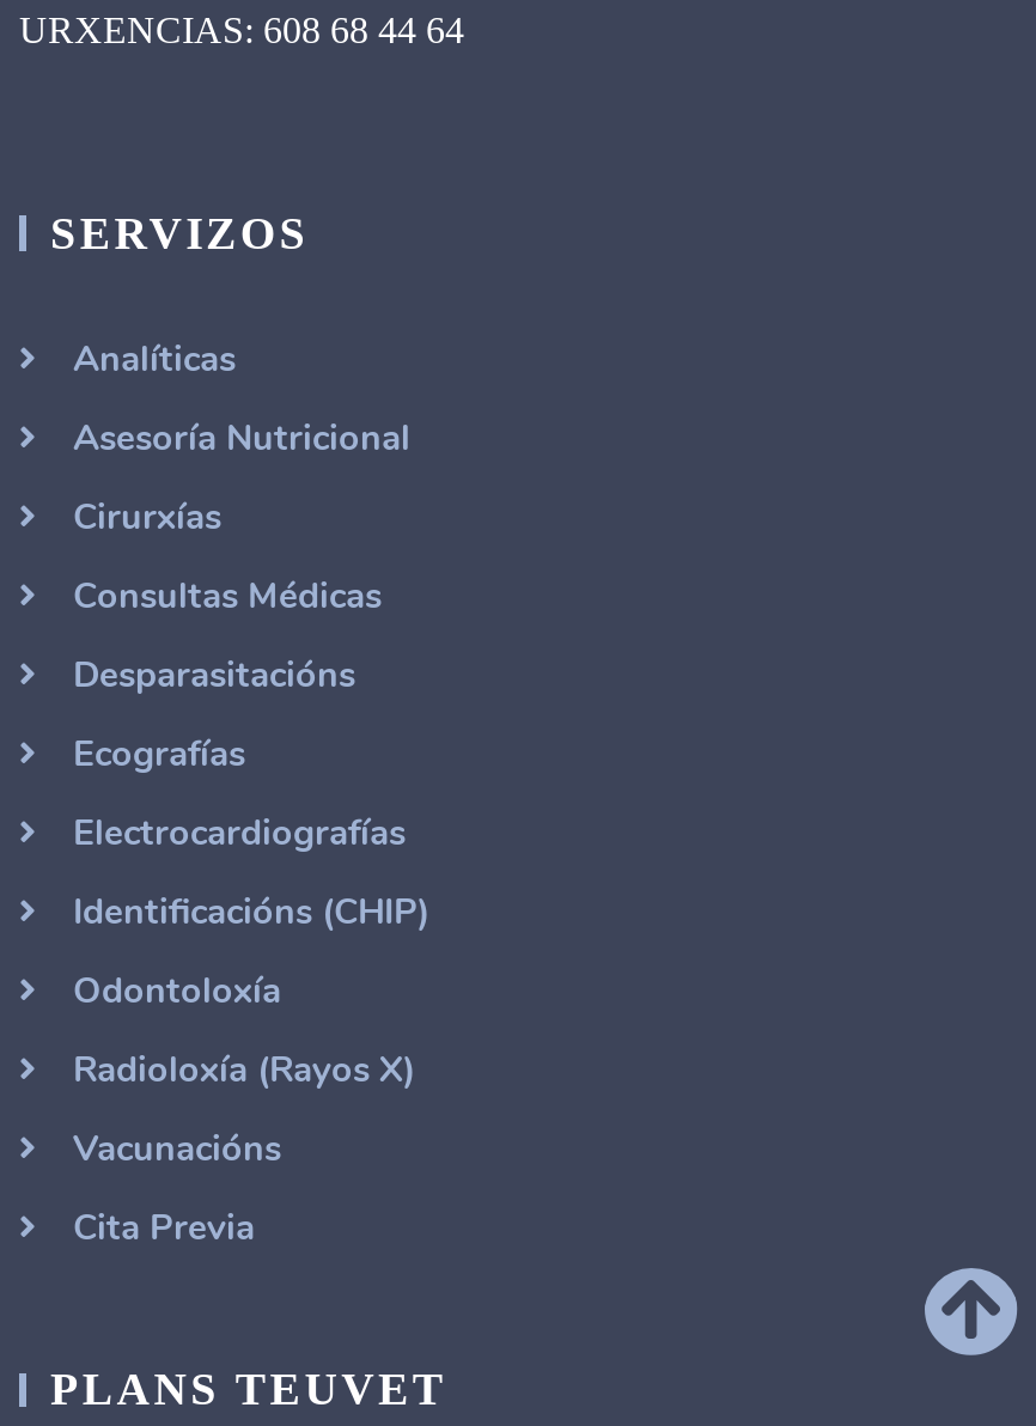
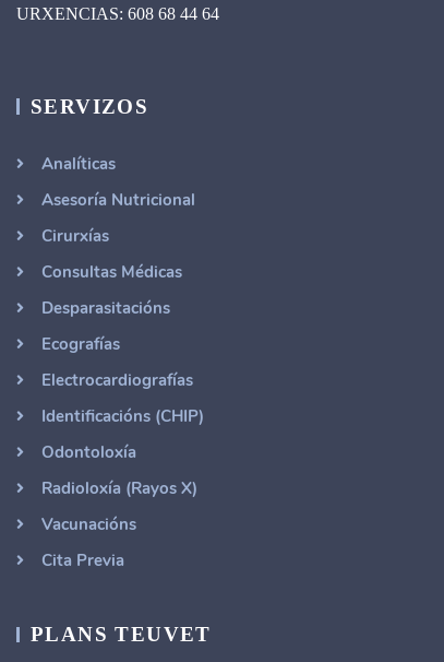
- [image]
